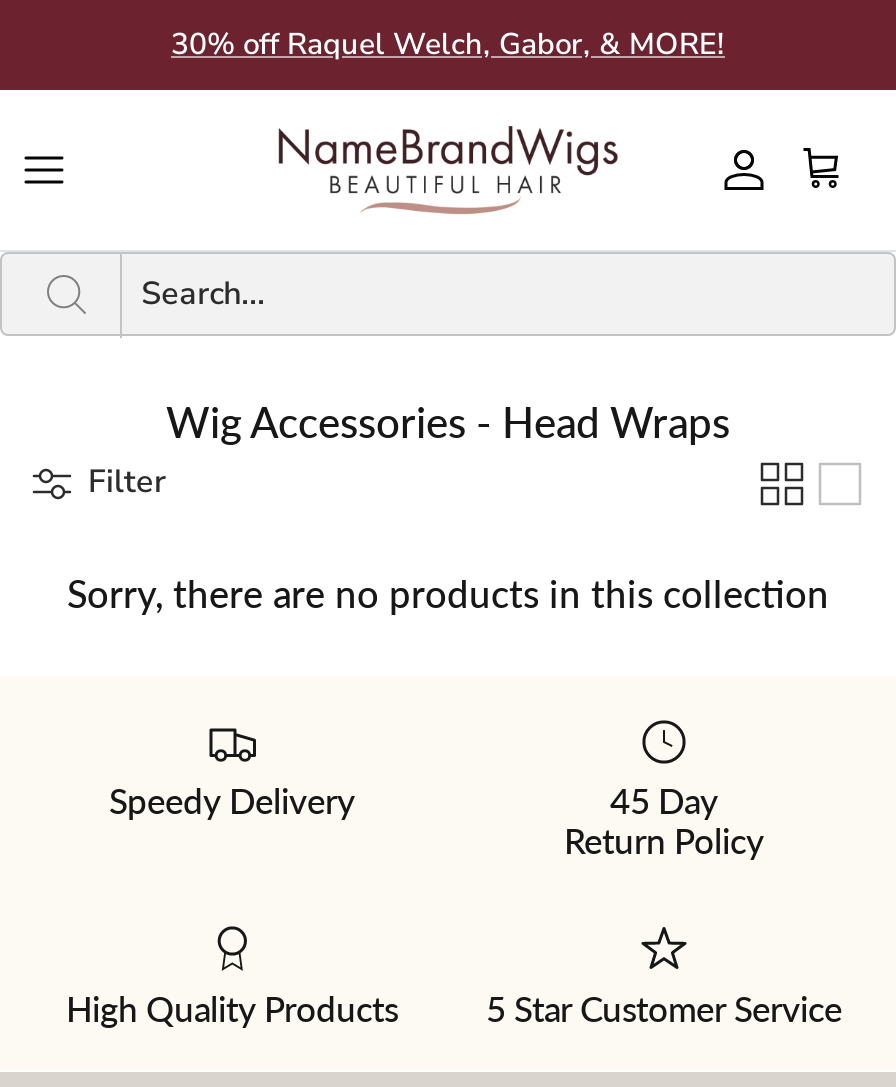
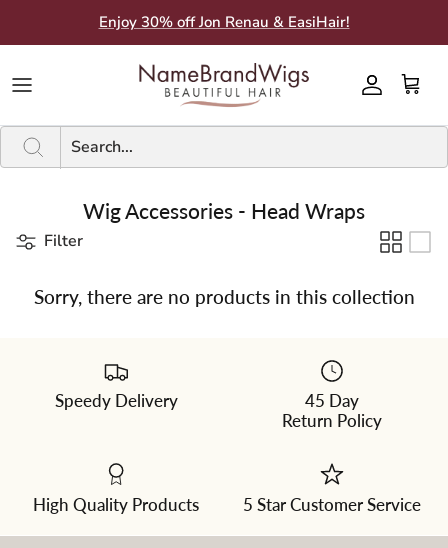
- 30% off Raquel Welch, Gabor, & MORE!
+ Enjoy 30% off Jon Renau & EasiHair!
